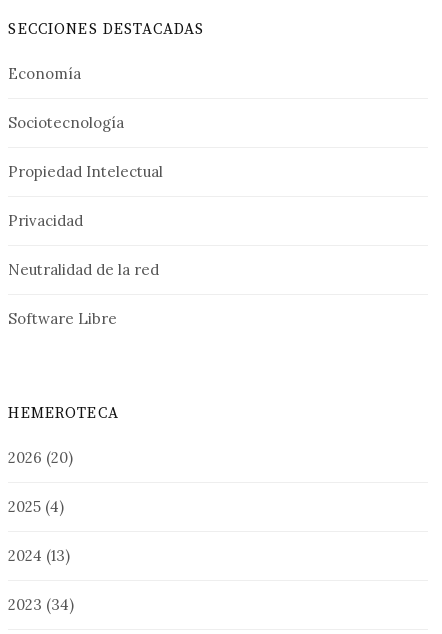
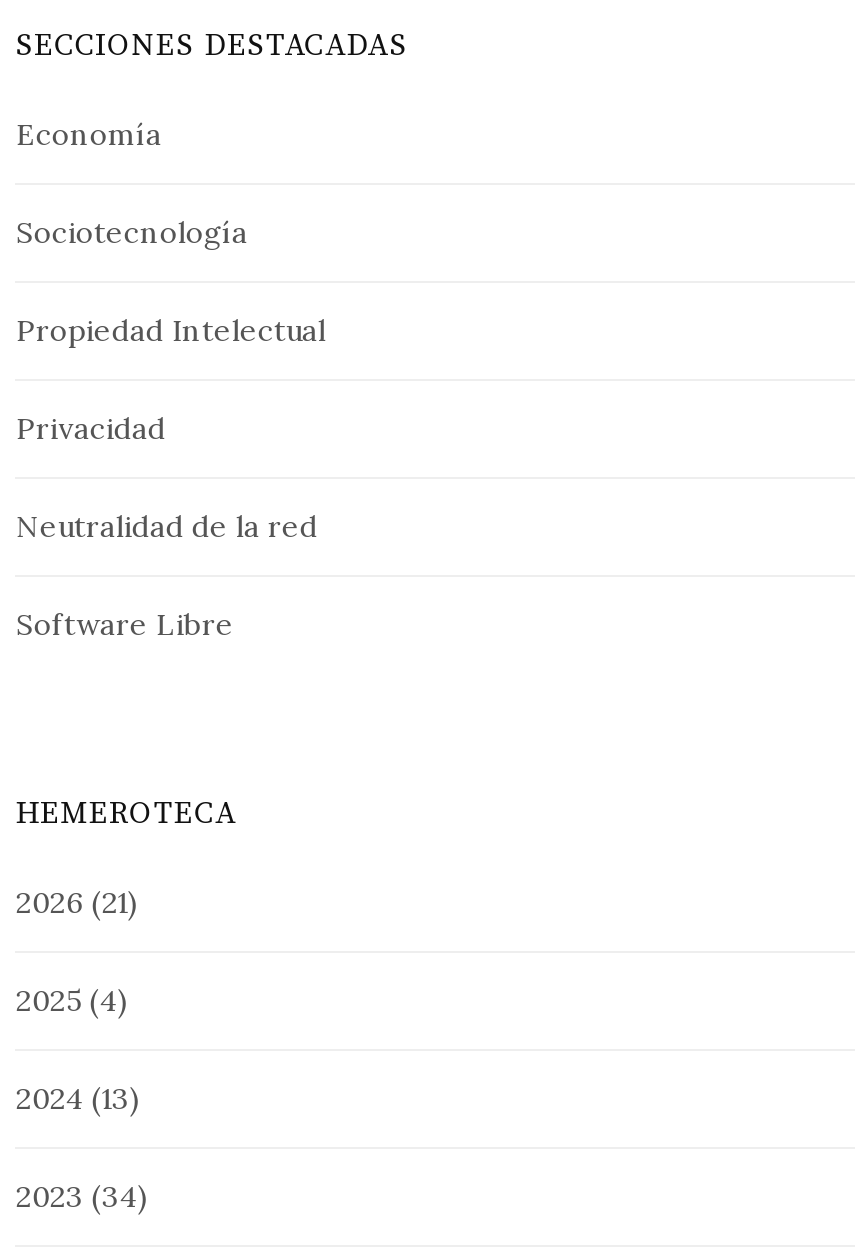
- 2026 (20)
+ 2026 (21)
